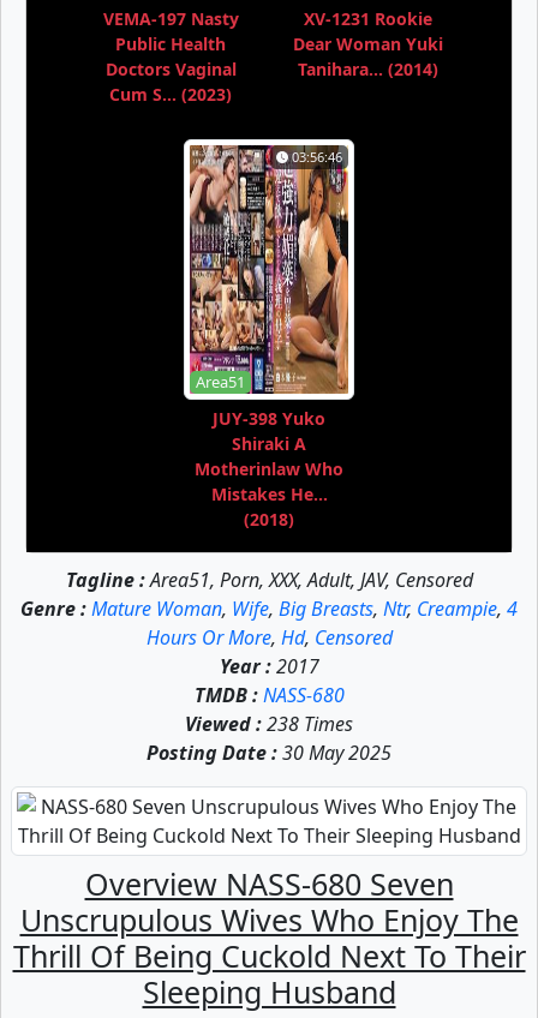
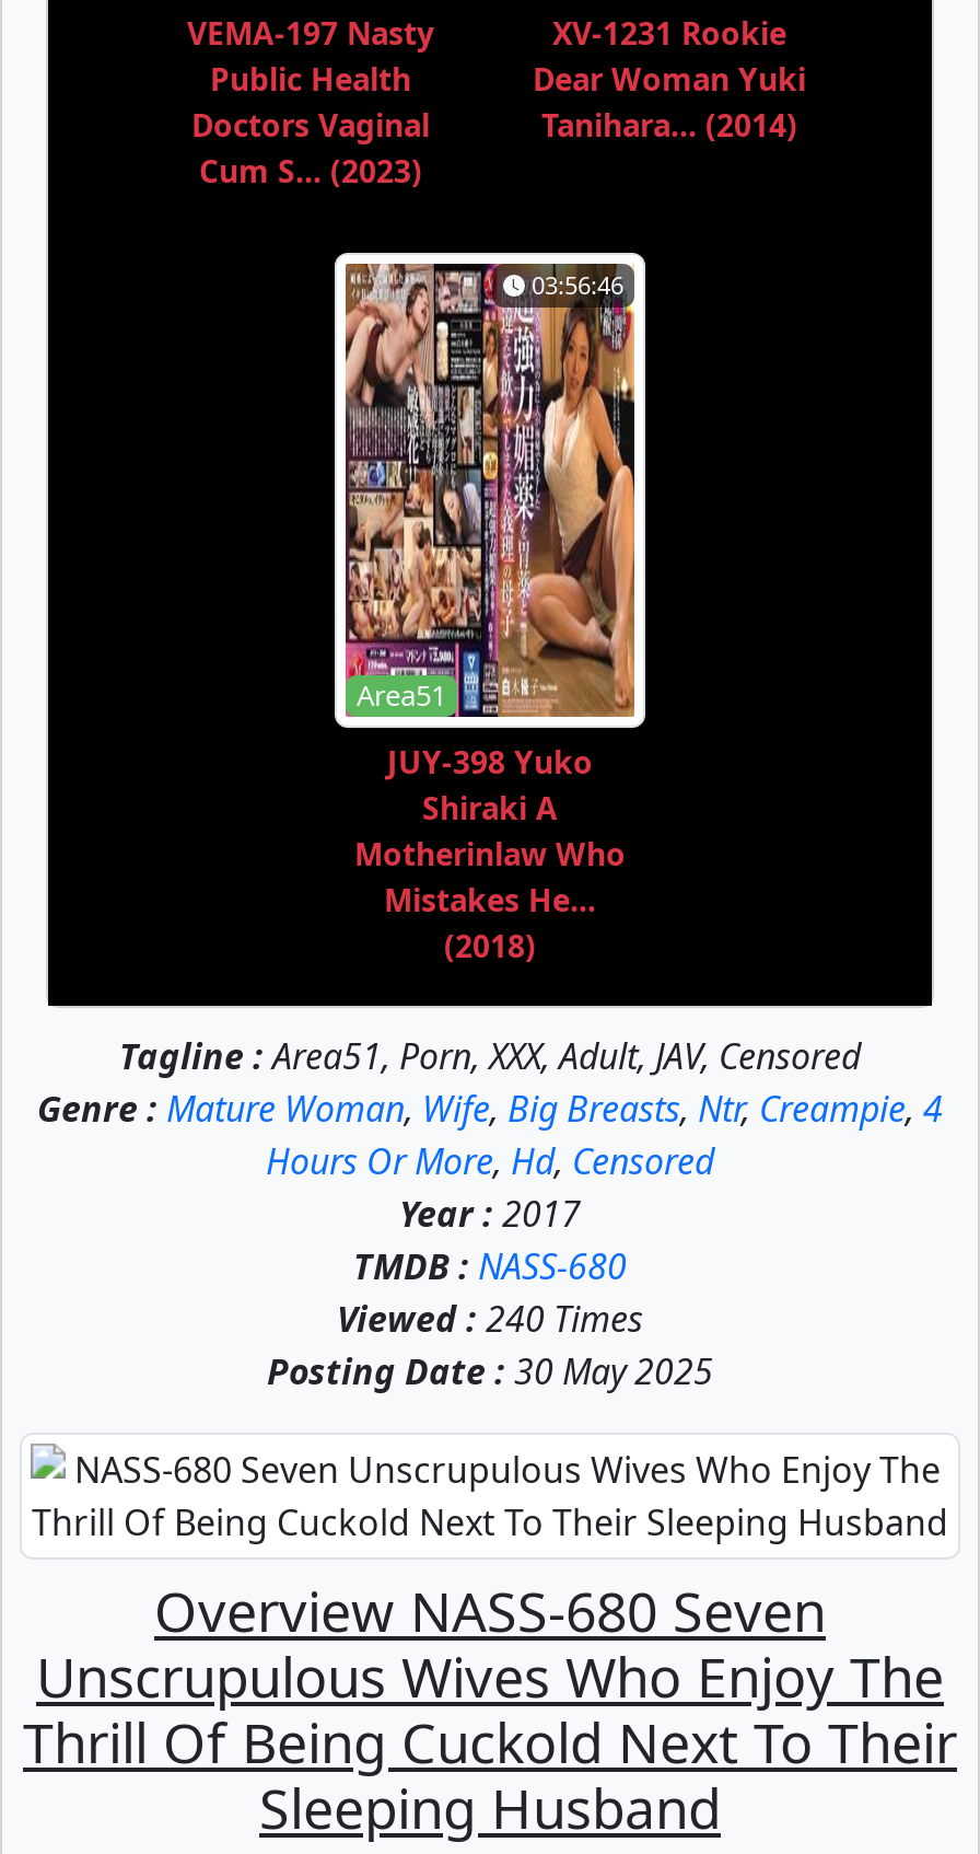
- Viewed : 238 Times
+ Viewed : 240 Times
